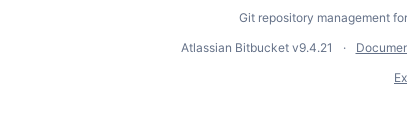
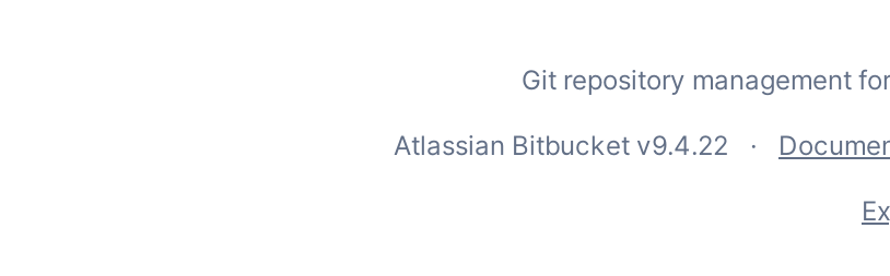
- Atlassian Bitbucket v9.4.21
+ Atlassian Bitbucket v9.4.22
